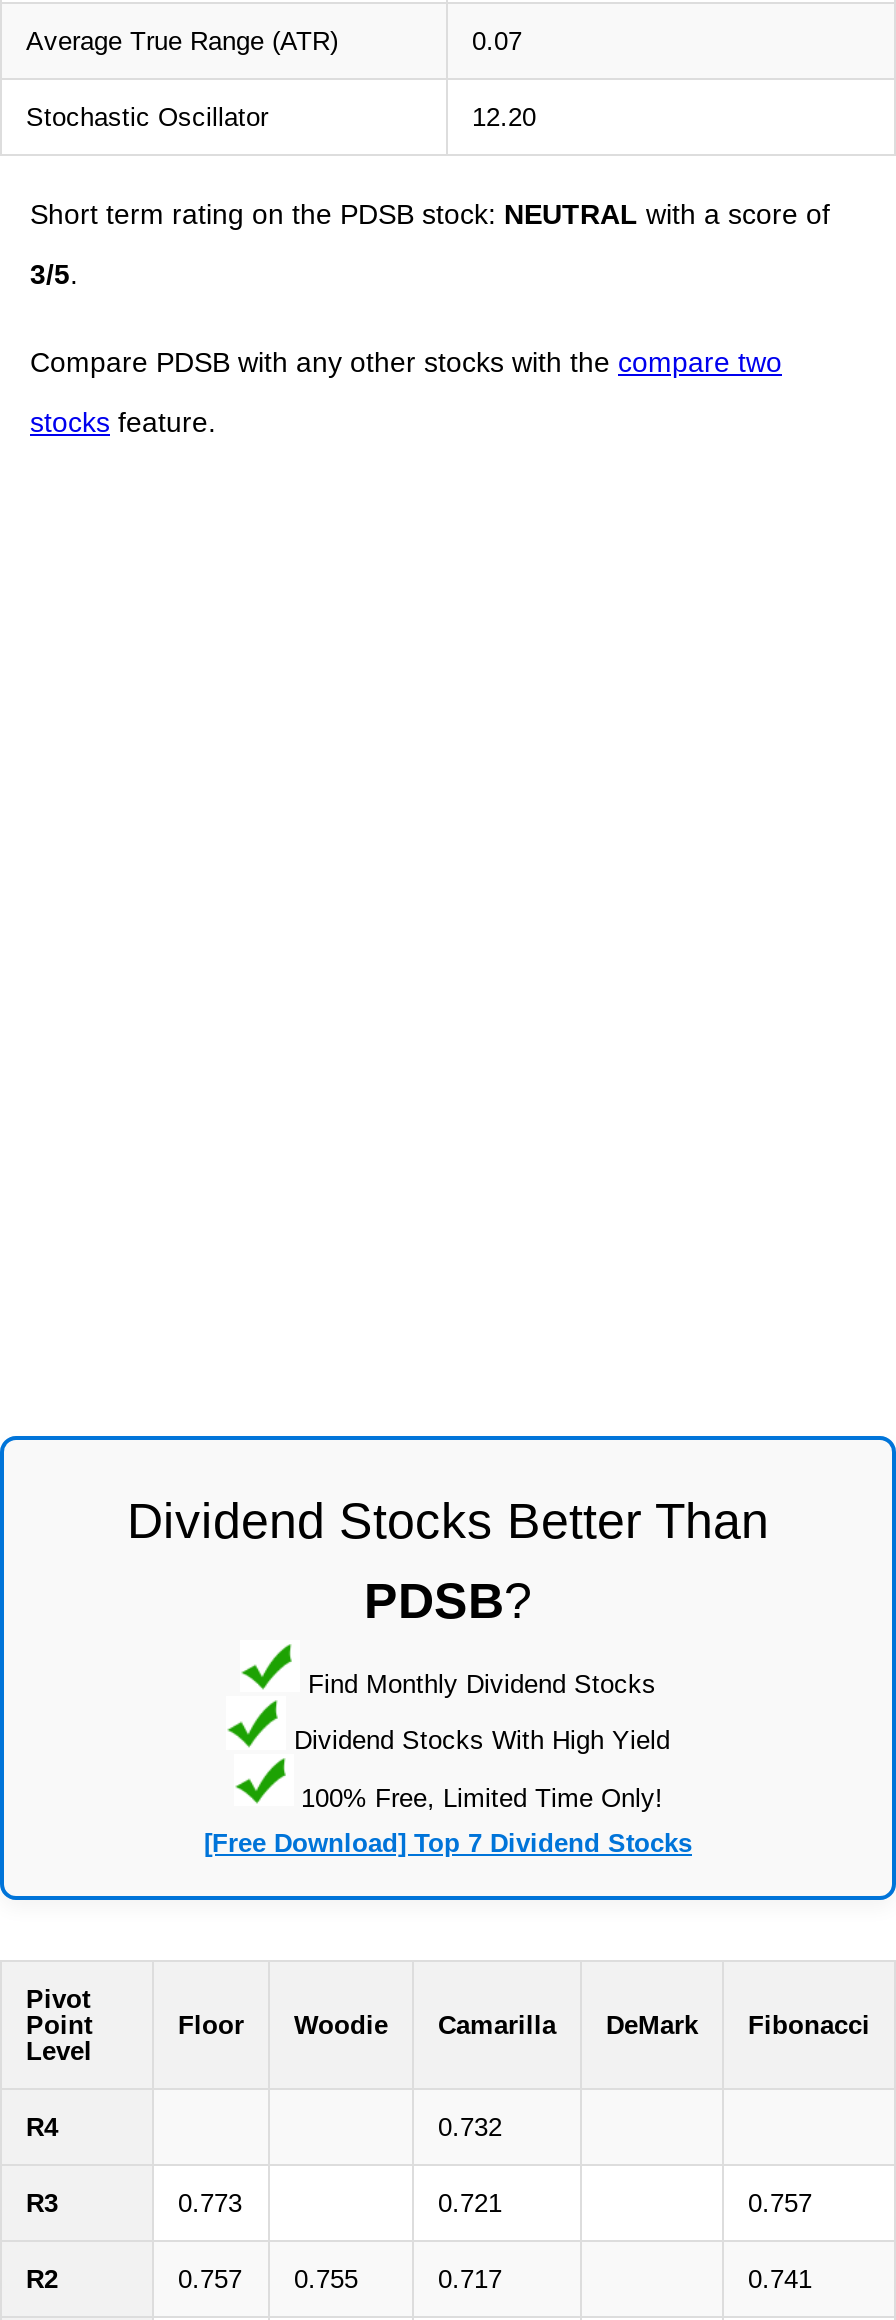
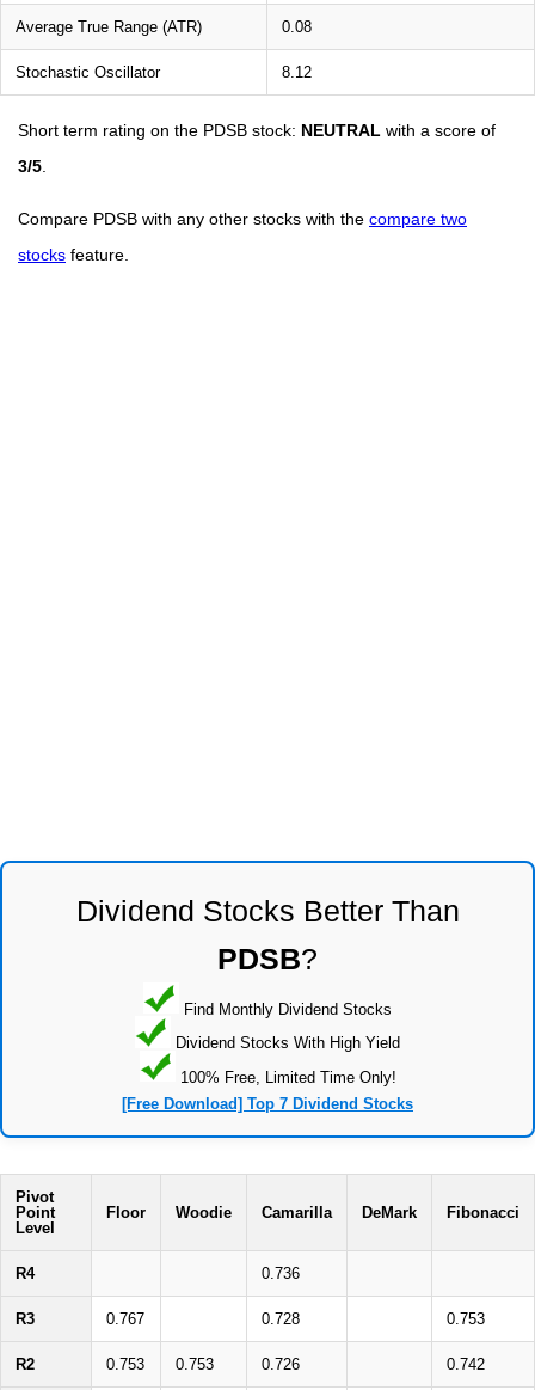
- 0.07
+ 0.08

- 12.20
+ 8.12

- 0.732
+ 0.736

- 0.773
+ 0.767

- 0.721
+ 0.728

- 0.757
+ 0.753

- 0.757
+ 0.753

- 0.755
+ 0.753

- 0.717
+ 0.726

- 0.741
+ 0.742
